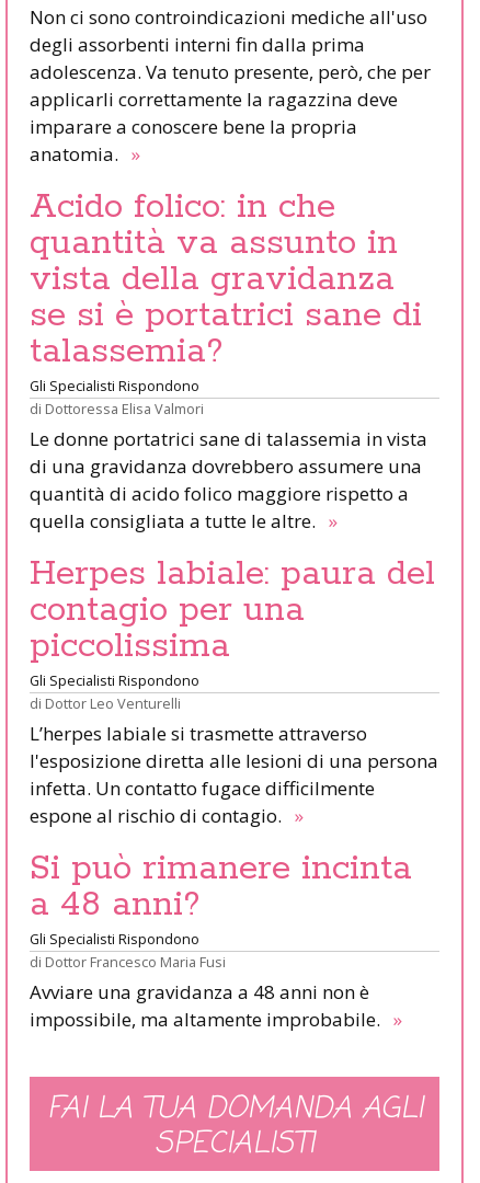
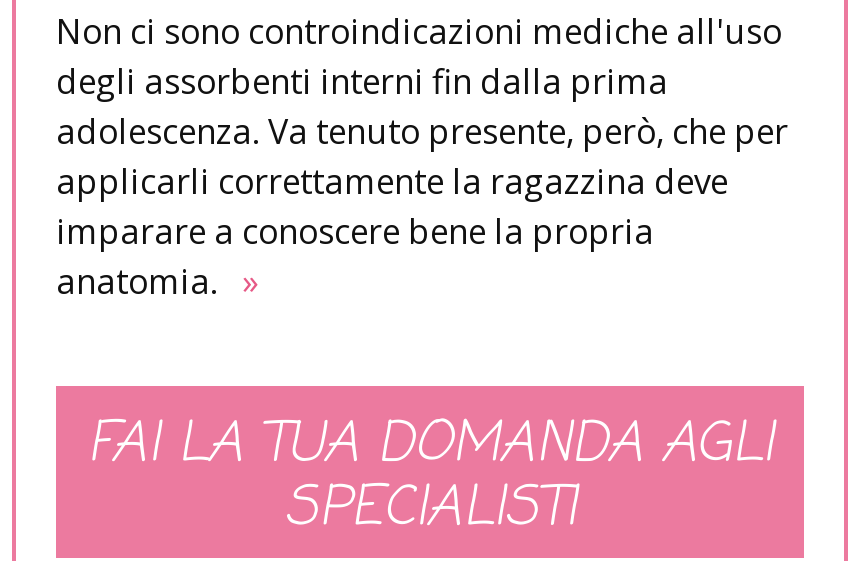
- Acido folico: in che
- quantità va assunto in
- vista della gravidanza
- se si è portatrici sane di
- talassemia?
- Gli Specialisti Rispondono
- di Dottoressa Elisa Valmori
- Le donne portatrici sane di talassemia in vista
- di una gravidanza dovrebbero assumere una
- quantità di acido folico maggiore rispetto a
- quella consigliata a tutte le altre.»
- Herpes labiale: paura del
- contagio per una
- piccolissima
- Gli Specialisti Rispondono
- di Dottor Leo Venturelli
- L’herpes labiale si trasmette attraverso
- l'esposizione diretta alle lesioni di una persona
- infetta. Un contatto fugace difficilmente
- espone al rischio di contagio.»
- Si può rimanere incinta
- a 48 anni?
- Gli Specialisti Rispondono
- di Dottor Francesco Maria Fusi
- Avviare una gravidanza a 48 anni non è
- impossibile, ma altamente improbabile.»
